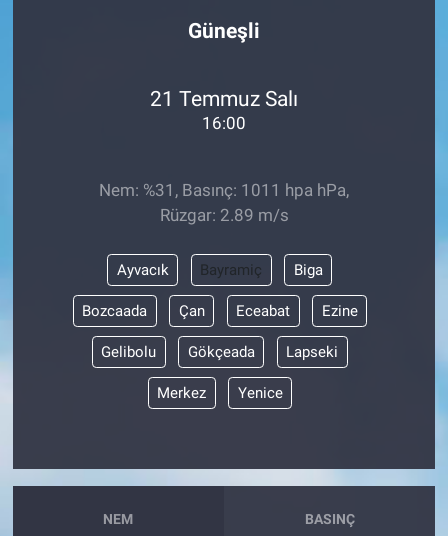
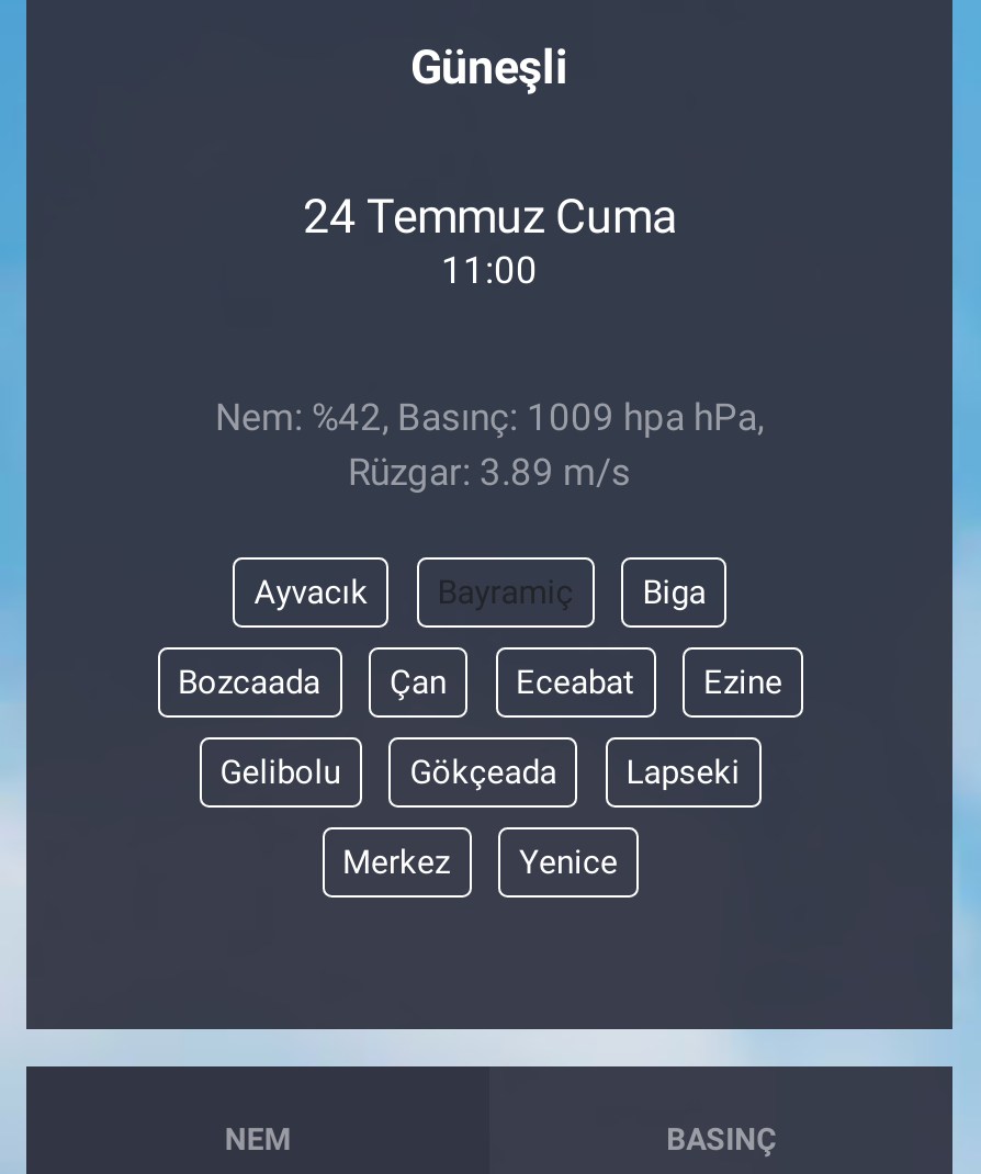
- 21 Temmuz Salı
+ 24 Temmuz Cuma

- 16:00
+ 11:00

- Nem: %31, Basınç: 1011 hpa hPa,
+ Nem: %42, Basınç: 1009 hpa hPa,

- Rüzgar: 2.89 m/s
+ Rüzgar: 3.89 m/s
